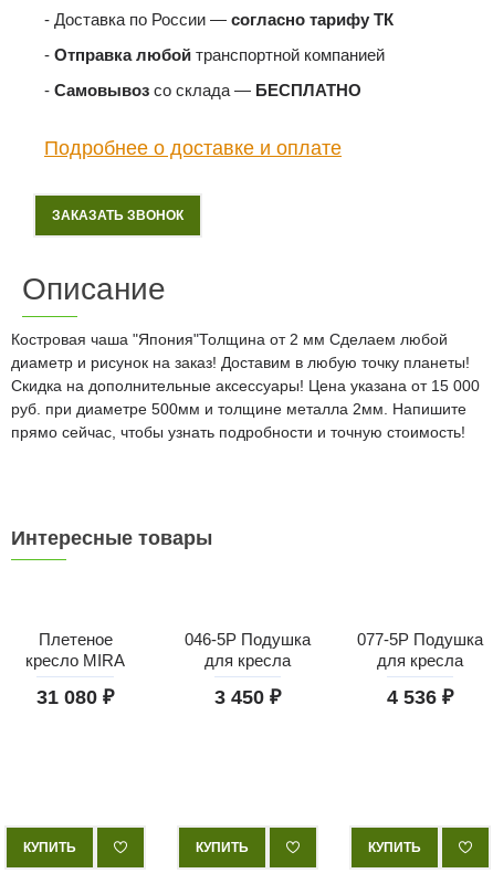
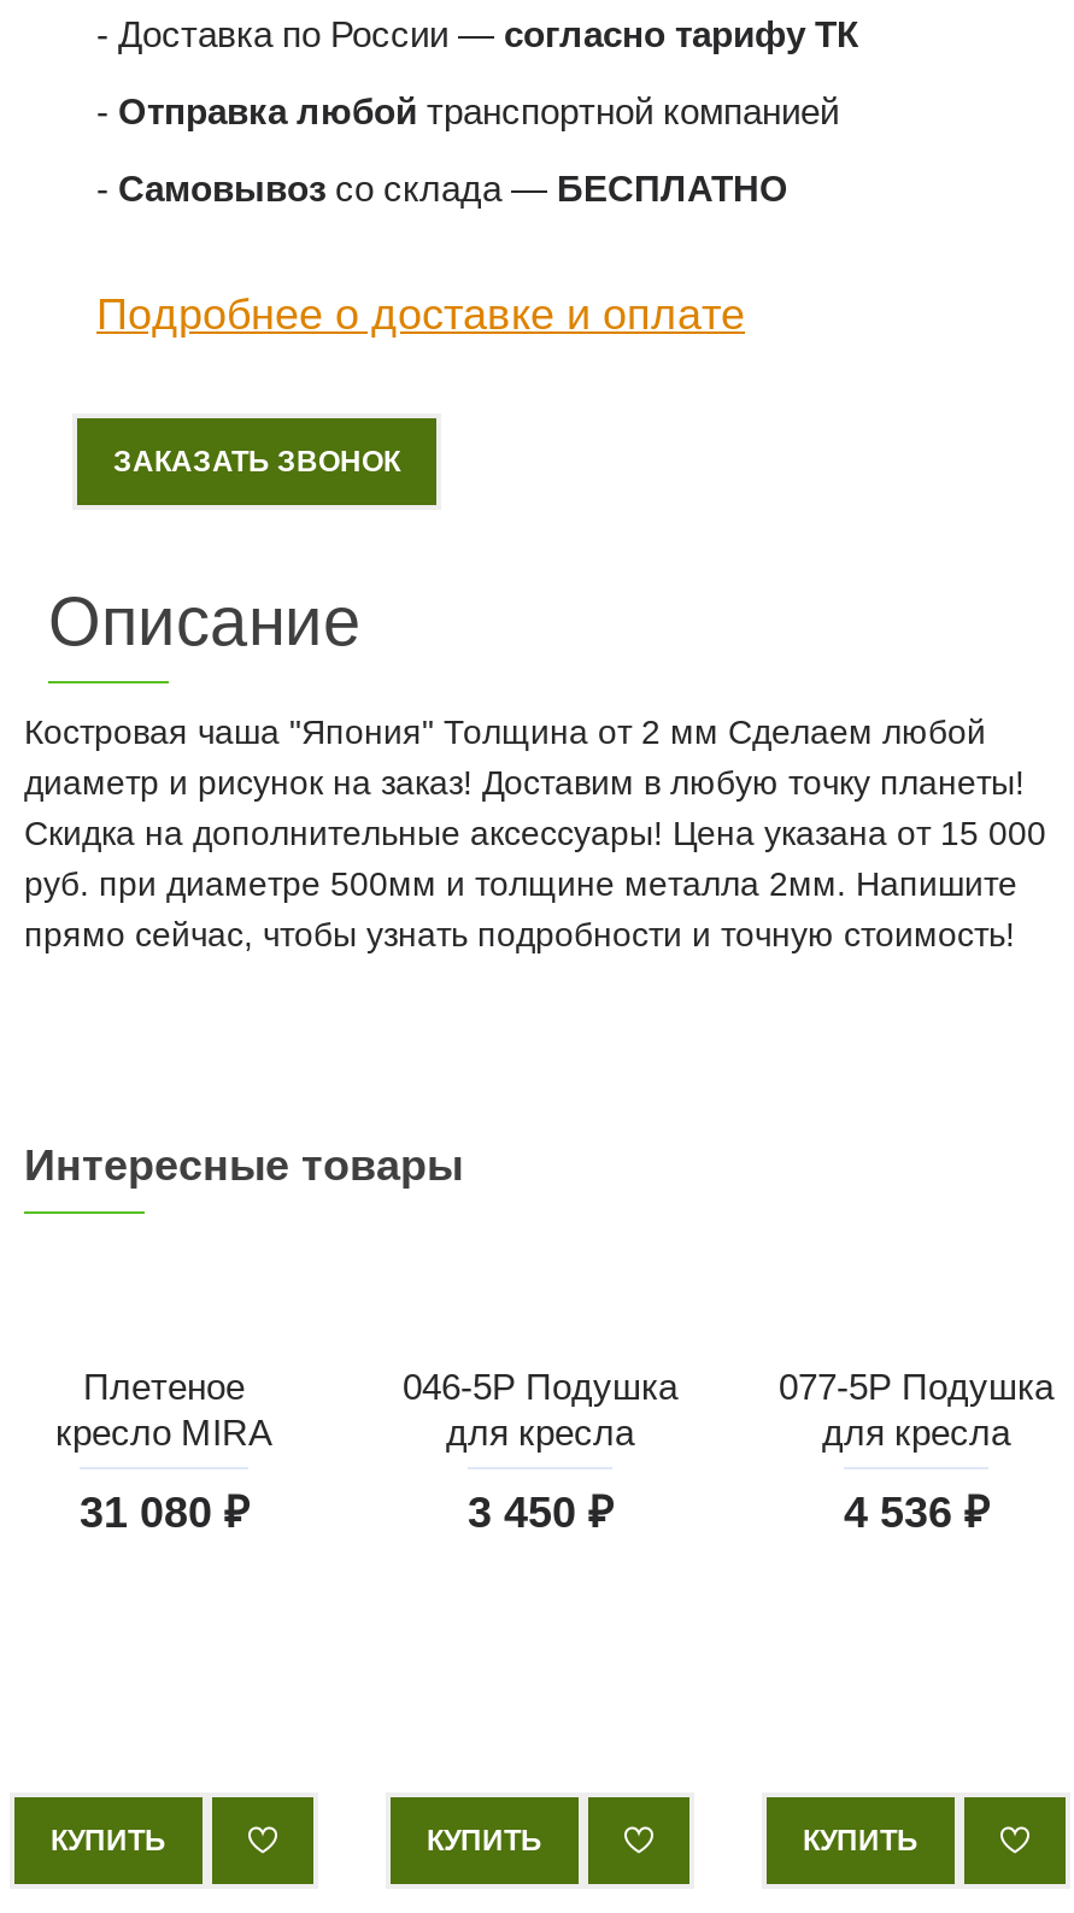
- Костровая чаша "Япония"Толщина от 2 мм Сделаем любой
+ Костровая чаша "Япония" Толщина от 2 мм Сделаем любой
